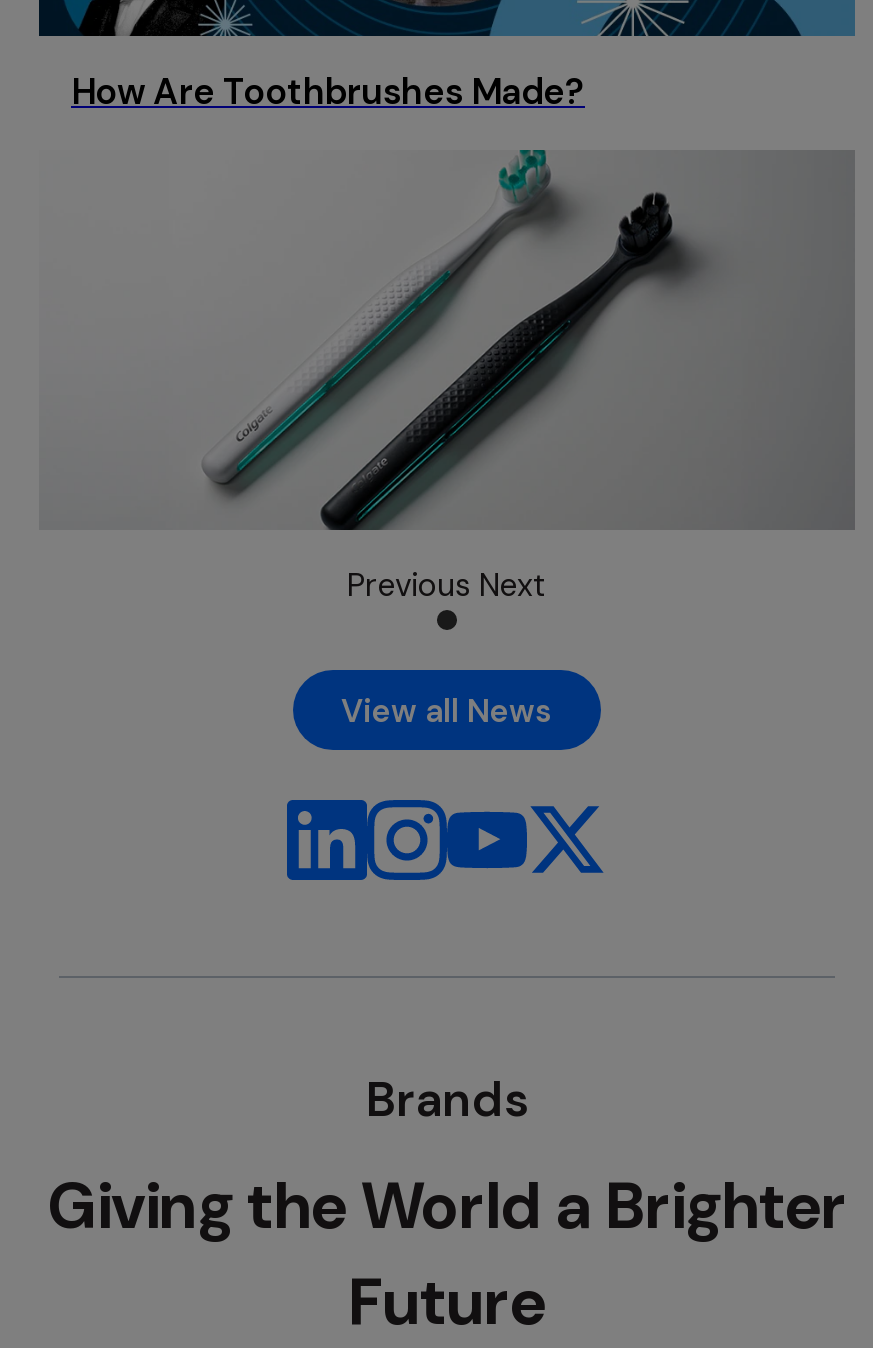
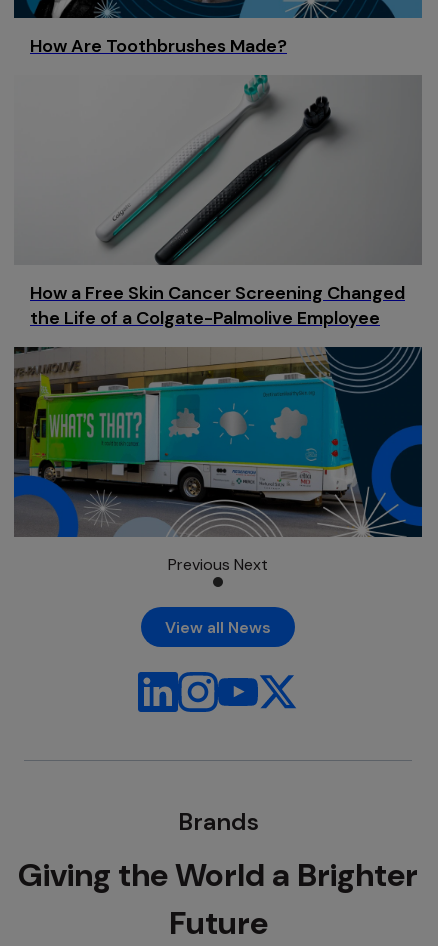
+ [image]

+ How a Free Skin Cancer Screening Changed
+ the Life of a Colgate-Palmolive Employee
